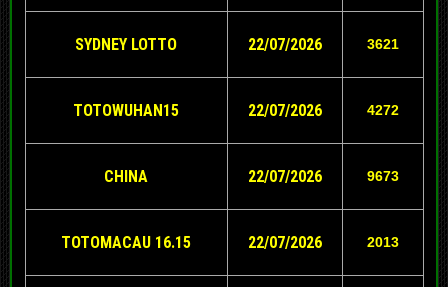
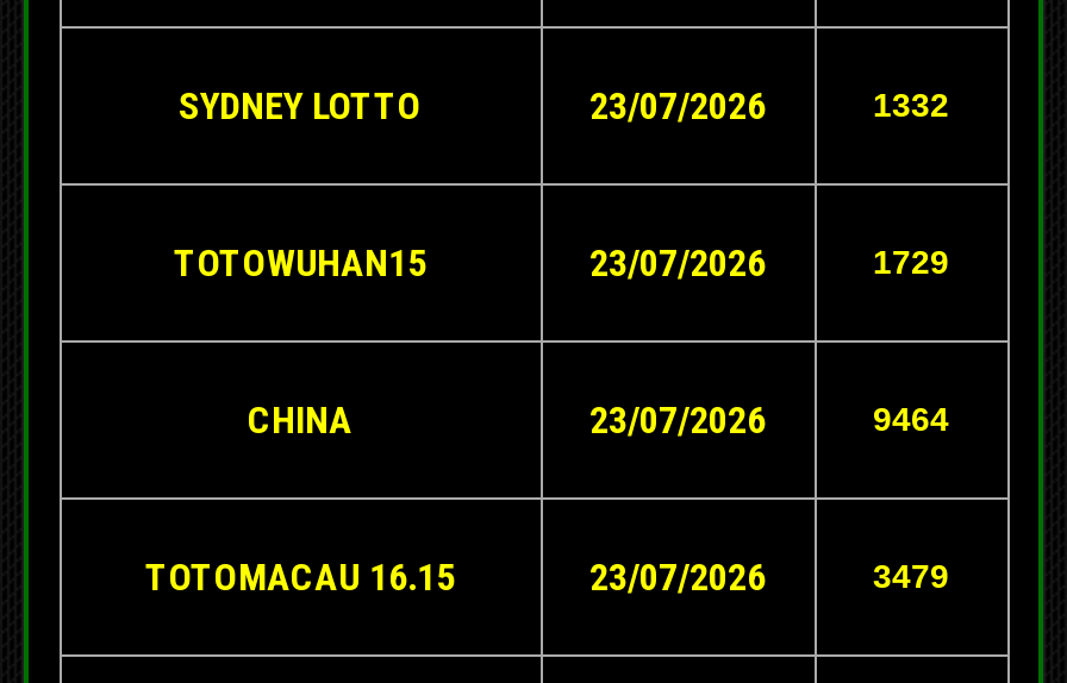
- 22/07/2026
+ 23/07/2026

- 3621
+ 1332

- 22/07/2026
+ 23/07/2026

- 4272
+ 1729

- 22/07/2026
+ 23/07/2026

- 9673
+ 9464

- 22/07/2026
+ 23/07/2026

- 2013
+ 3479
